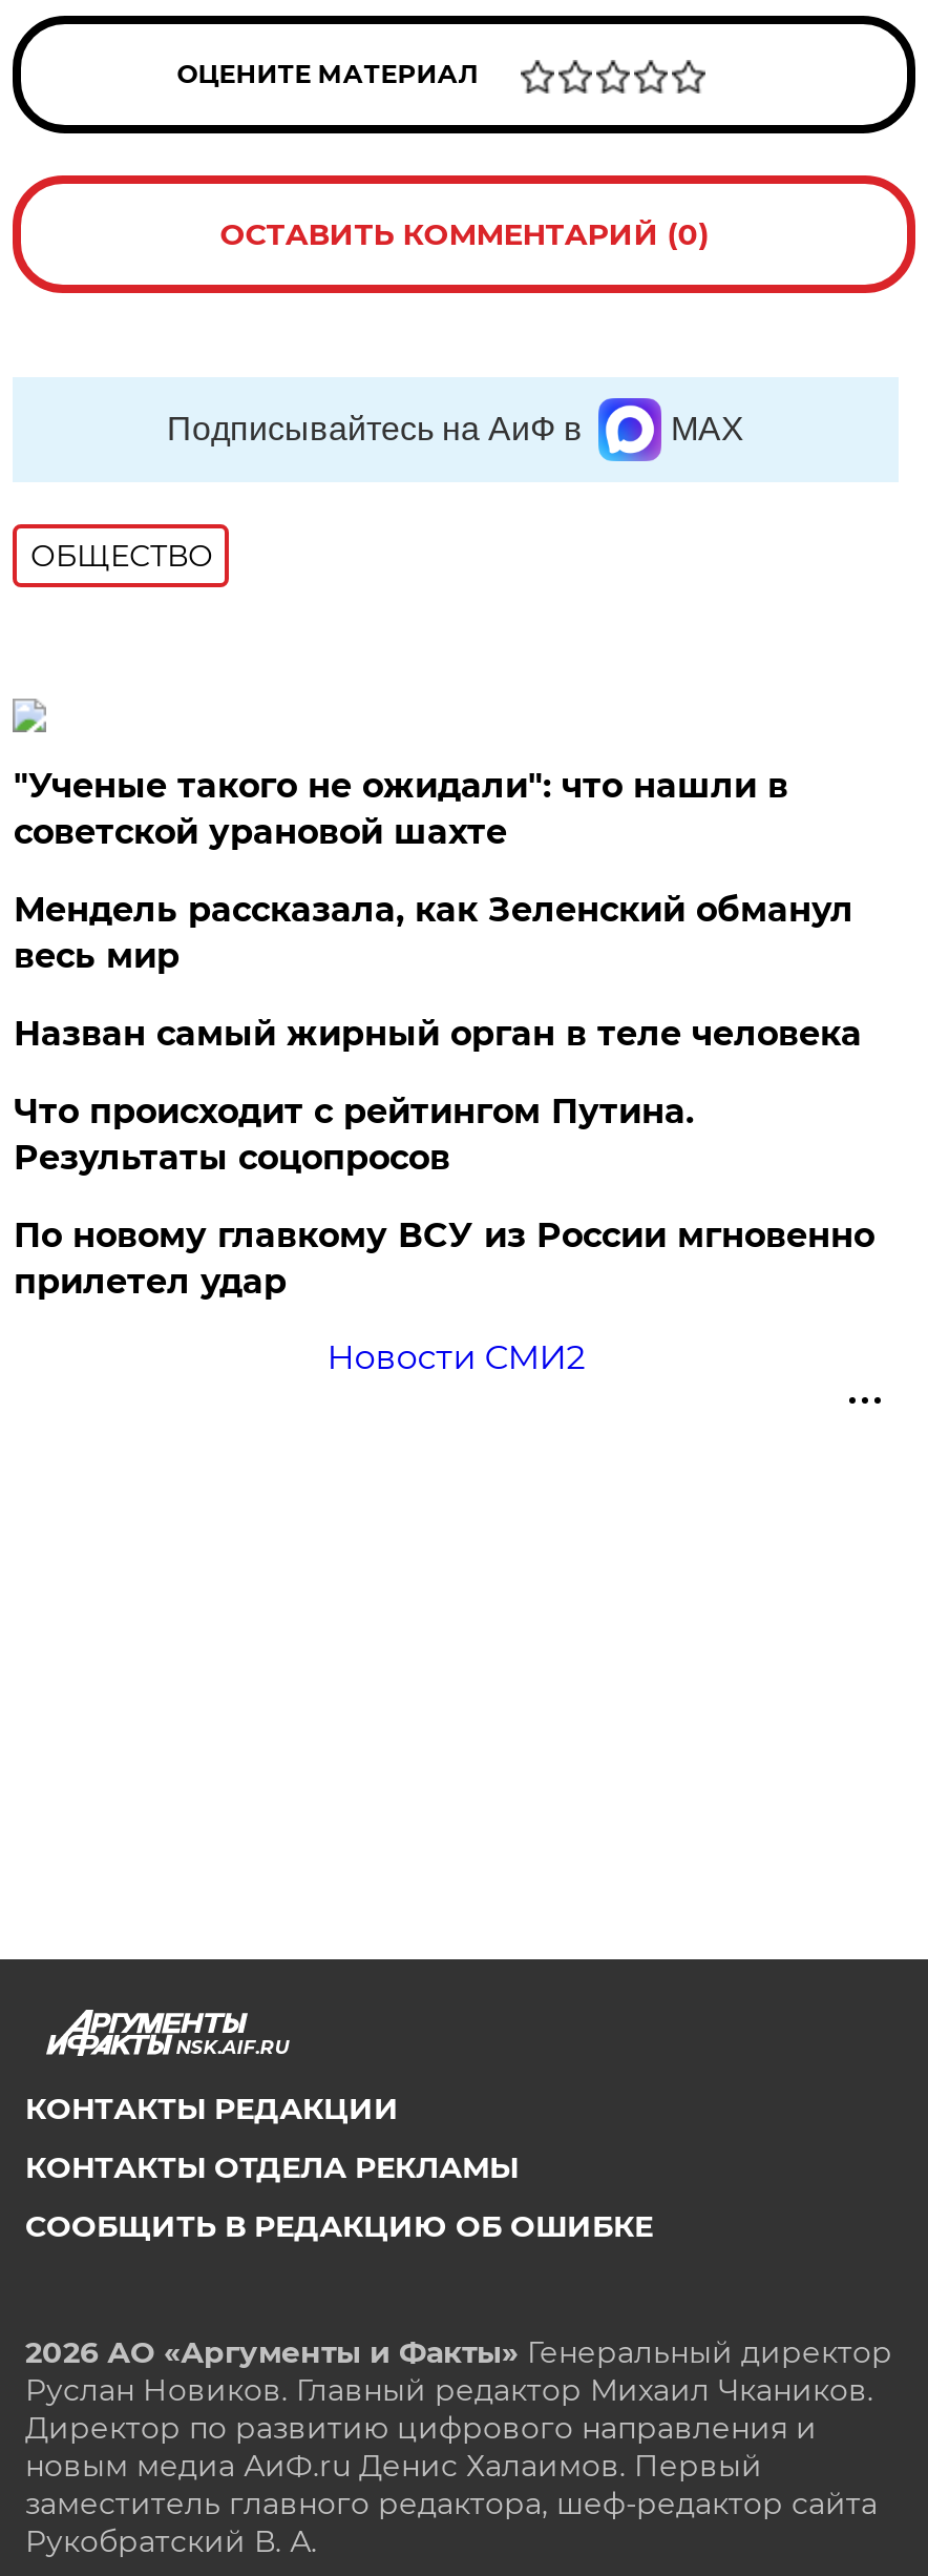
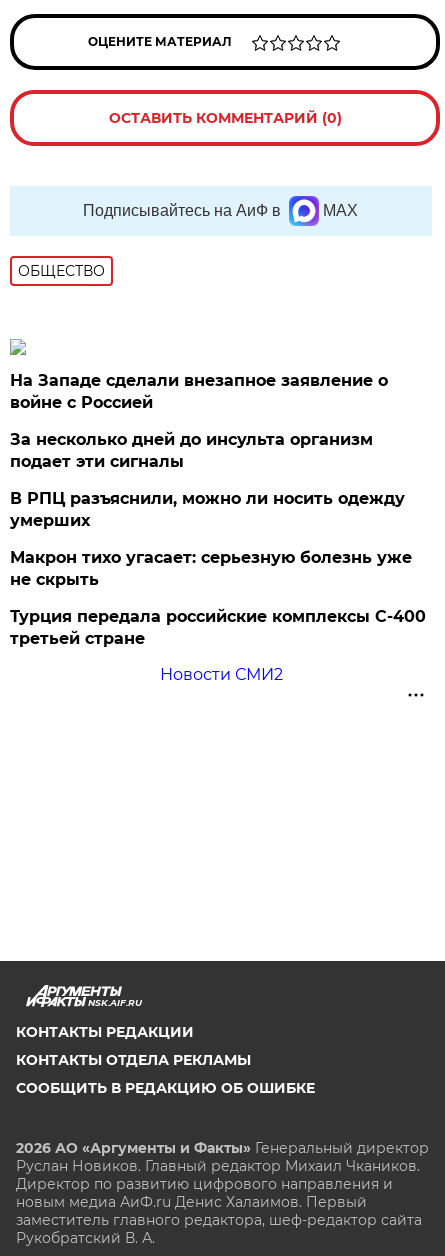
- "Ученые такого не ожидали": что нашли в
- советской урановой шахте
+ На Западе сделали внезапное заявление о
+ войне с Россией

- Мендель рассказала, как Зеленский обманул
- весь мир
+ За несколько дней до инсульта организм
+ подает эти сигналы

- Назван самый жирный орган в теле человека
+ В РПЦ разъяснили, можно ли носить одежду
+ умерших

- Что происходит с рейтингом Путина.
- Результаты соцопросов
+ Макрон тихо угасает: серьезную болезнь уже
+ не скрыть

- По новому главкому ВСУ из России мгновенно
- прилетел удар
+ Турция передала российские комплексы С-400
+ третьей стране
